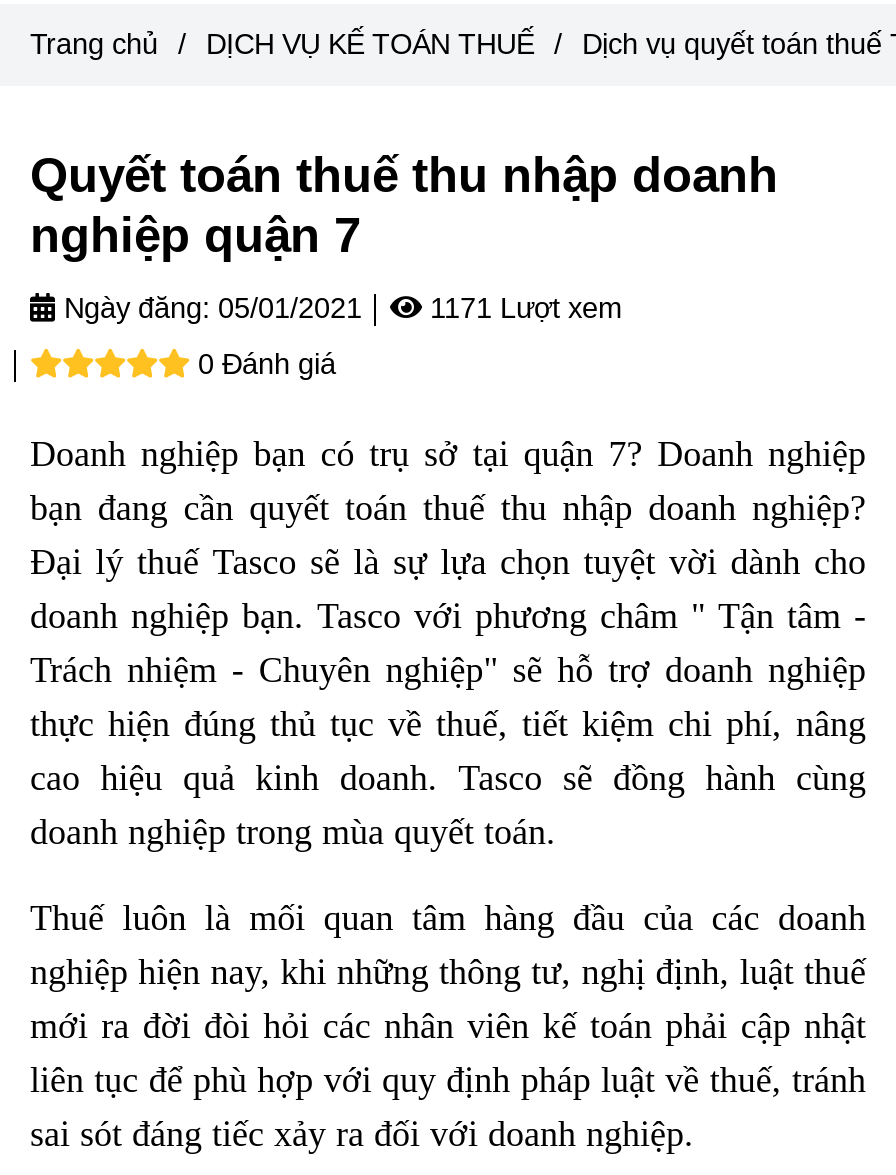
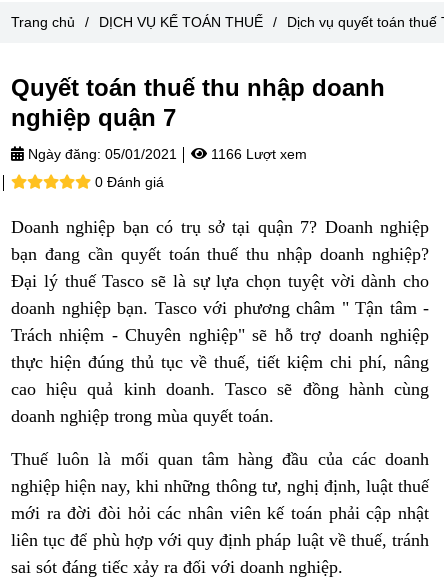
- Ngày đăng: 05/01/2021 1171 Lượt xem
+ Ngày đăng: 05/01/2021 1166 Lượt xem
